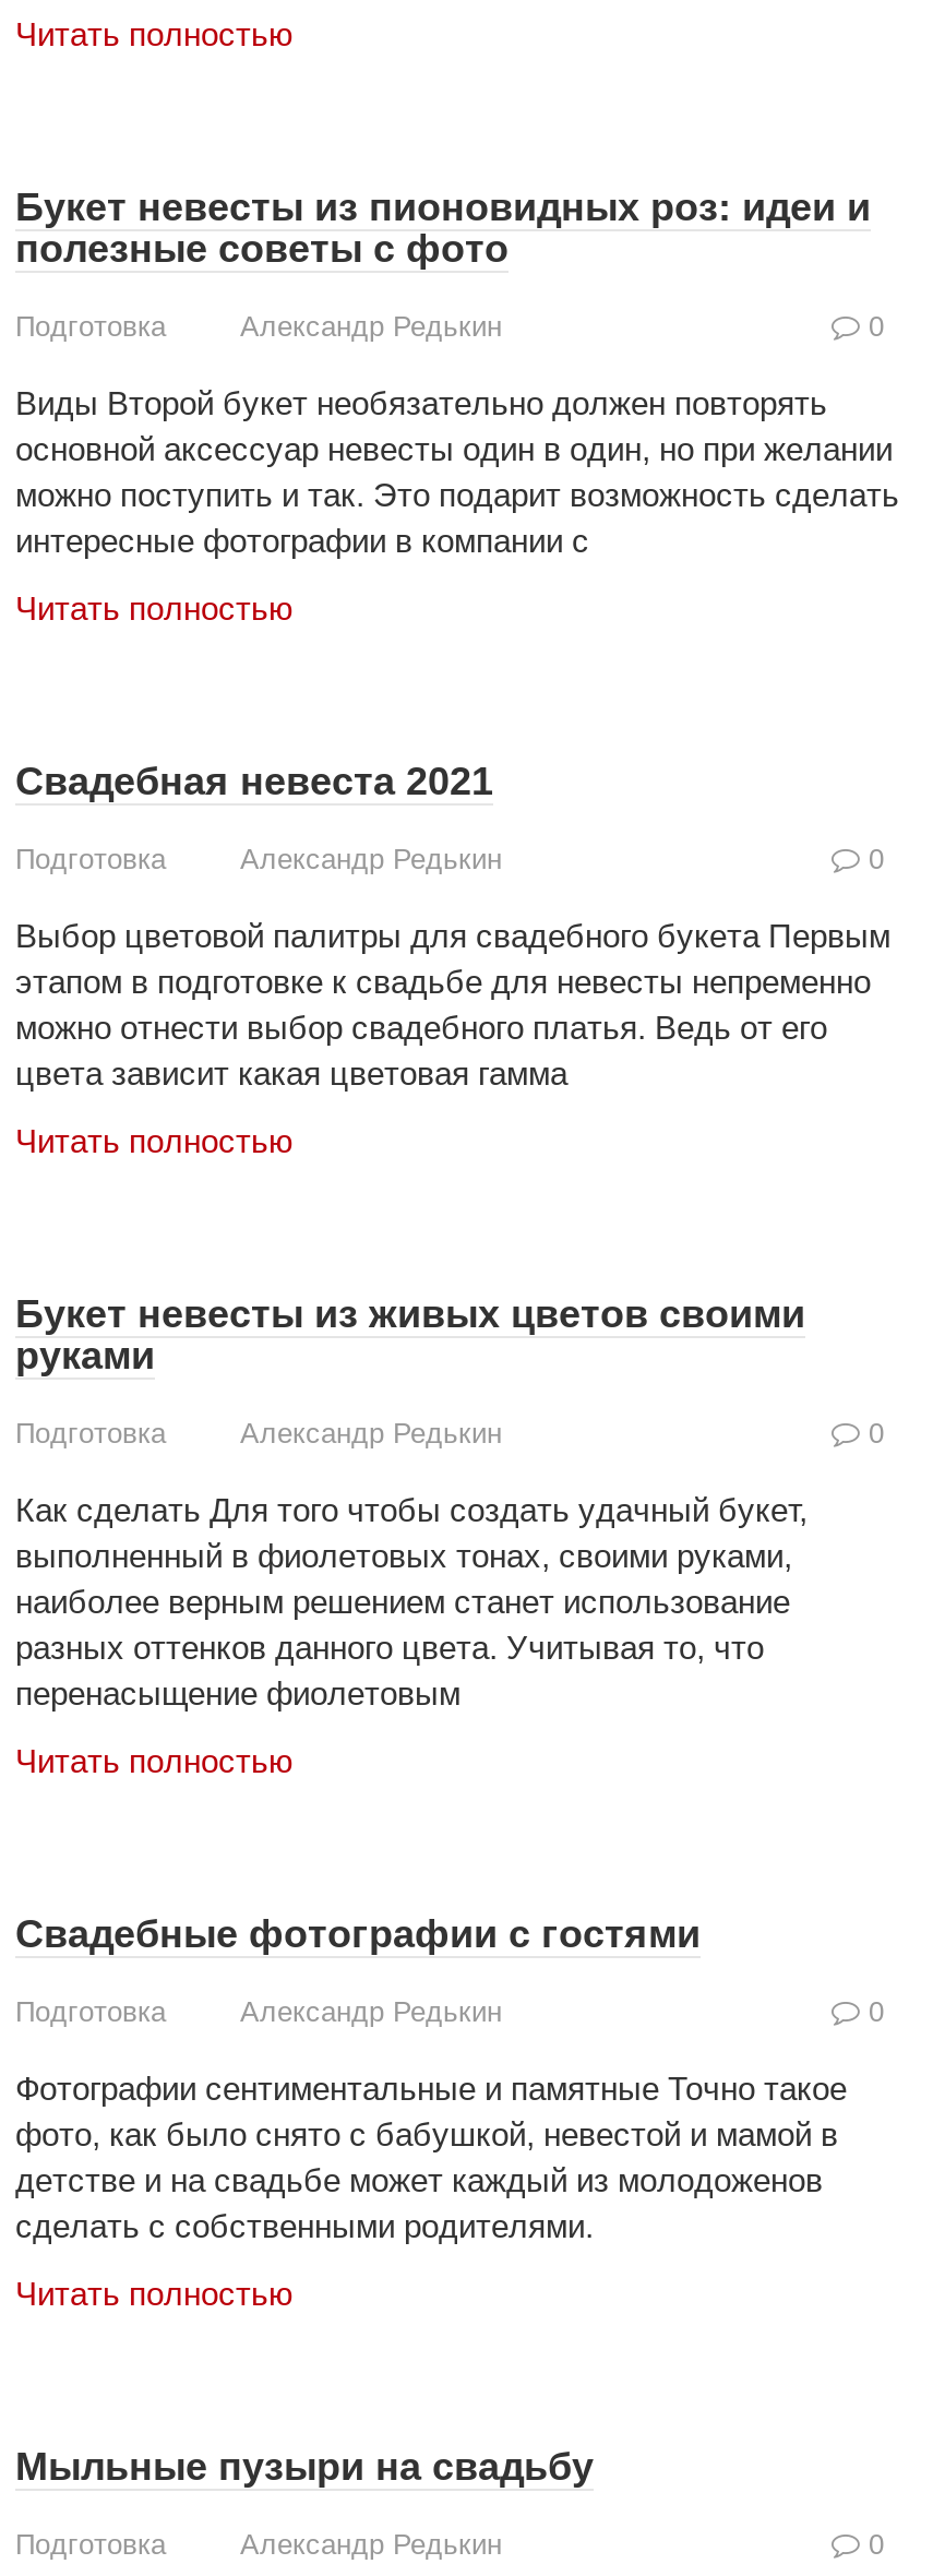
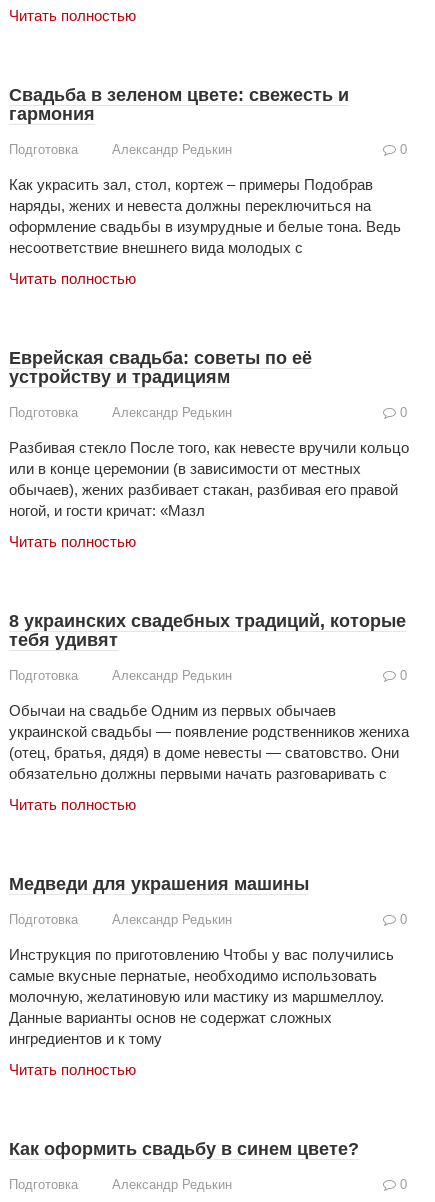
- Букет невесты из пионовидных роз: идеи и
- полезные советы с фото
+ Свадьба в зеленом цвете: свежесть и
+ гармония

- Виды Второй букет необязательно должен повторять
- основной аксессуар невесты один в один, но при желании
- можно поступить и так. Это подарит возможность сделать
- интересные фотографии в компании с
+ Как украсить зал, стол, кортеж – примеры Подобрав
+ наряды, жених и невеста должны переключиться на
+ оформление свадьбы в изумрудные и белые тона. Ведь
+ несоответствие внешнего вида молодых с

- Свадебная невеста 2021
+ Еврейская свадьба: советы по её
+ устройству и традициям

- Выбор цветовой палитры для свадебного букета Первым
- этапом в подготовке к свадьбе для невесты непременно
- можно отнести выбор свадебного платья. Ведь от его
- цвета зависит какая цветовая гамма
+ Разбивая стекло После того, как невесте вручили кольцо
+ или в конце церемонии (в зависимости от местных
+ обычаев), жених разбивает стакан, разбивая его правой
+ ногой, и гости кричат: «Мазл

- Букет невесты из живых цветов своими
- руками
+ 8 украинских свадебных традиций, которые
+ тебя удивят

- Как сделать Для того чтобы создать удачный букет,
- выполненный в фиолетовых тонах, своими руками,
- наиболее верным решением станет использование
- разных оттенков данного цвета. Учитывая то, что
- перенасыщение фиолетовым
+ Обычаи на свадьбе Одним из первых обычаев
+ украинской свадьбы — появление родственников жениха
+ (отец, братья, дядя) в доме невесты — сватовство. Они
+ обязательно должны первыми начать разговаривать с

- Свадебные фотографии с гостями
+ Медведи для украшения машины

- Фотографии сентиментальные и памятные Точно такое
- фото, как было снято с бабушкой, невестой и мамой в
- детстве и на свадьбе может каждый из молодоженов
- сделать с собственными родителями.
+ Инструкция по приготовлению Чтобы у вас получились
+ самые вкусные пернатые, необходимо использовать
+ молочную, желатиновую или мастику из маршмеллоу.
+ Данные варианты основ не содержат сложных
+ ингредиентов и к тому

- Мыльные пузыри на свадьбу
+ Как оформить свадьбу в синем цвете?
